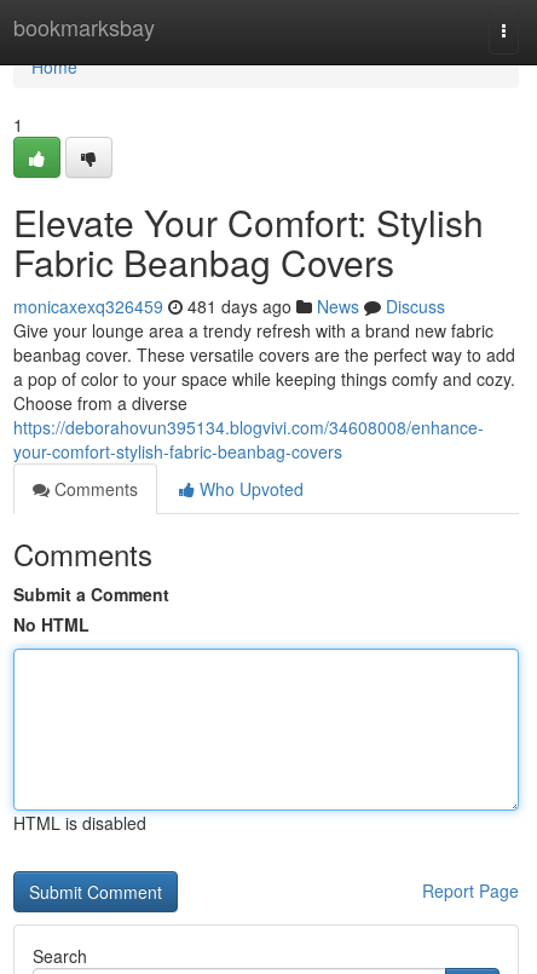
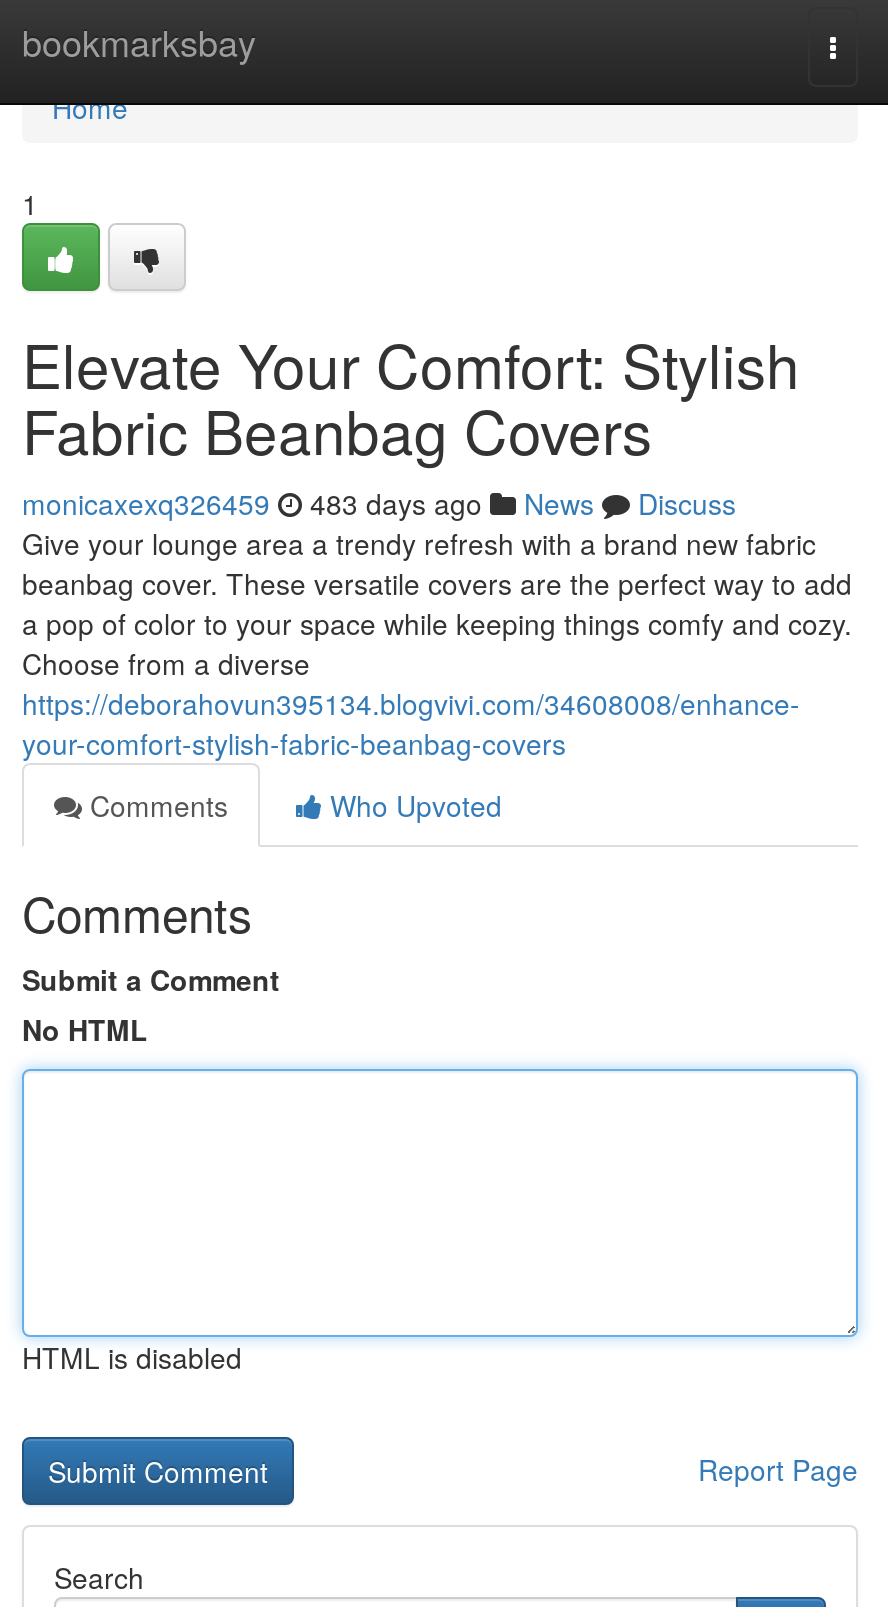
- monicaxexq326459 481 days ago News Discuss
+ monicaxexq326459 483 days ago News Discuss
